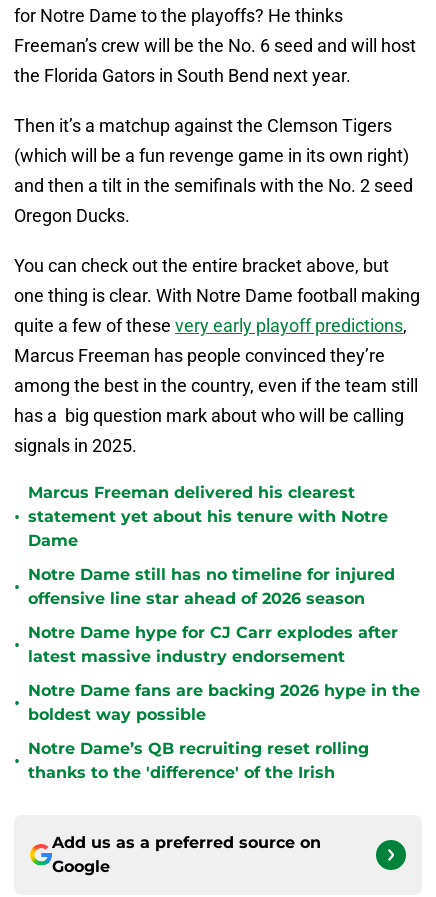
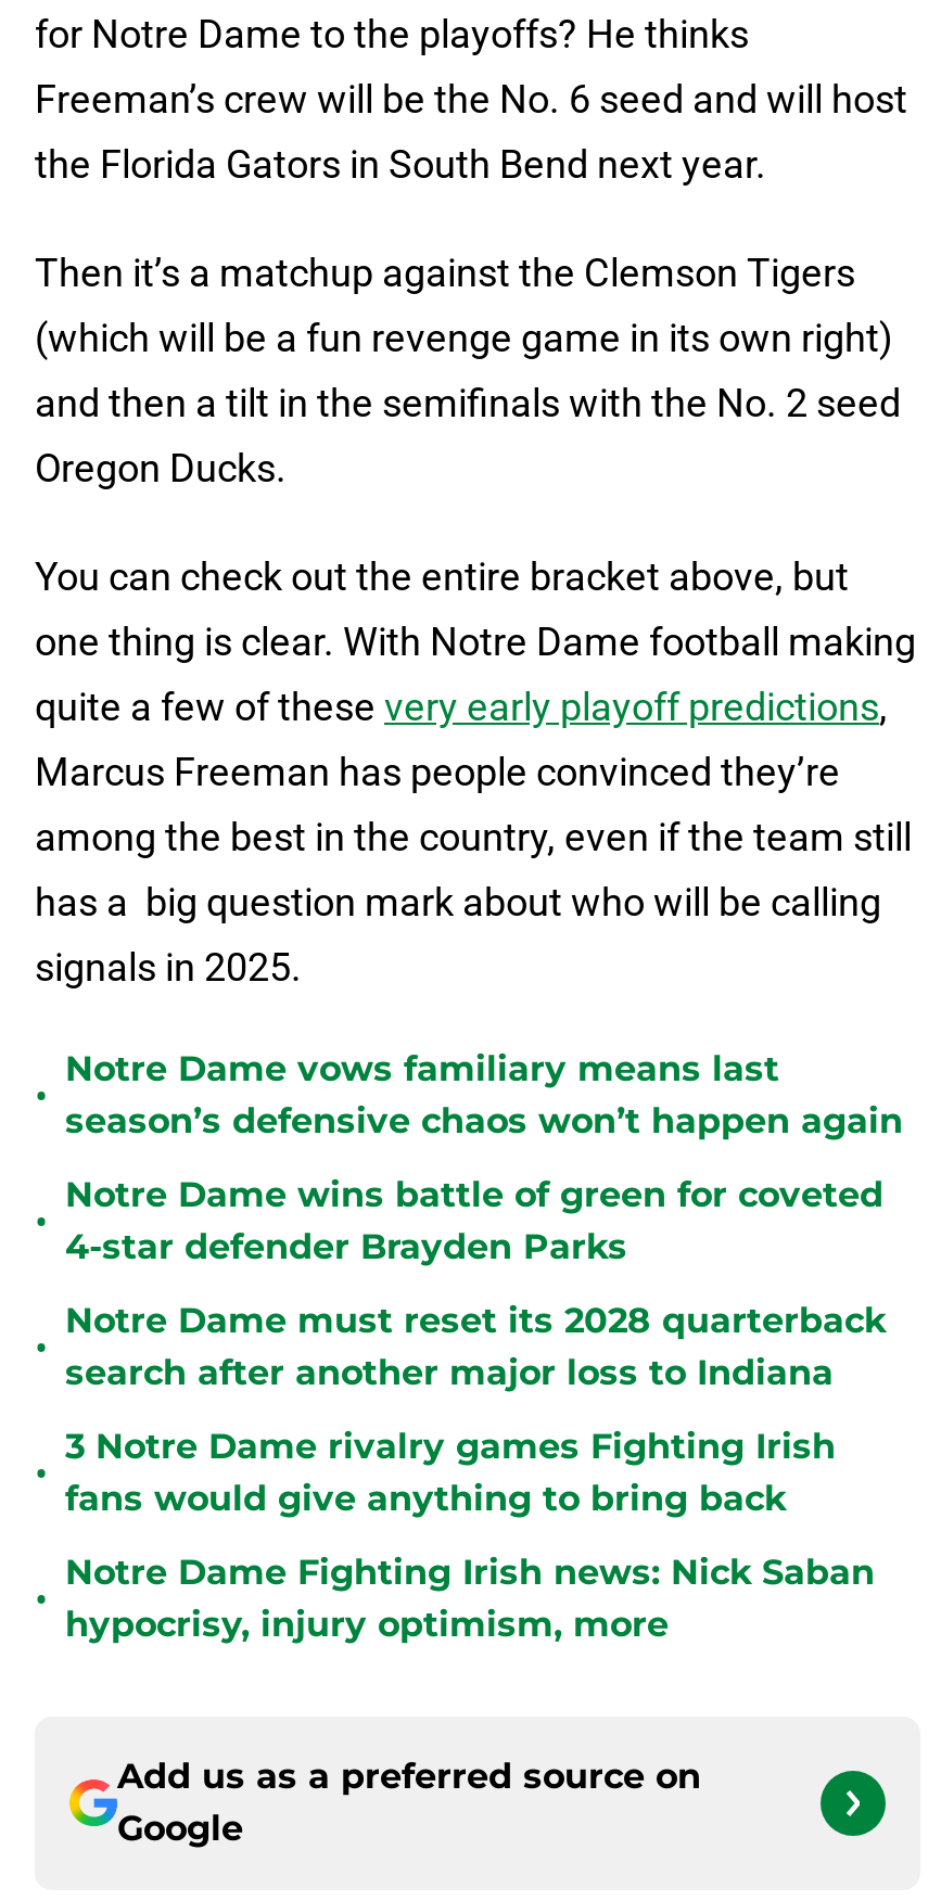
- Marcus Freeman delivered his clearest
- statement yet about his tenure with Notre
- Dame
+ Notre Dame vows familiary means last
+ season’s defensive chaos won’t happen again

- Notre Dame still has no timeline for injured
- offensive line star ahead of 2026 season
+ Notre Dame wins battle of green for coveted
+ 4-star defender Brayden Parks

- Notre Dame hype for CJ Carr explodes after
- latest massive industry endorsement
+ Notre Dame must reset its 2028 quarterback
+ search after another major loss to Indiana

- Notre Dame fans are backing 2026 hype in the
- boldest way possible
+ 3 Notre Dame rivalry games Fighting Irish
+ fans would give anything to bring back

- Notre Dame’s QB recruiting reset rolling
- thanks to the 'difference' of the Irish
+ Notre Dame Fighting Irish news: Nick Saban
+ hypocrisy, injury optimism, more
